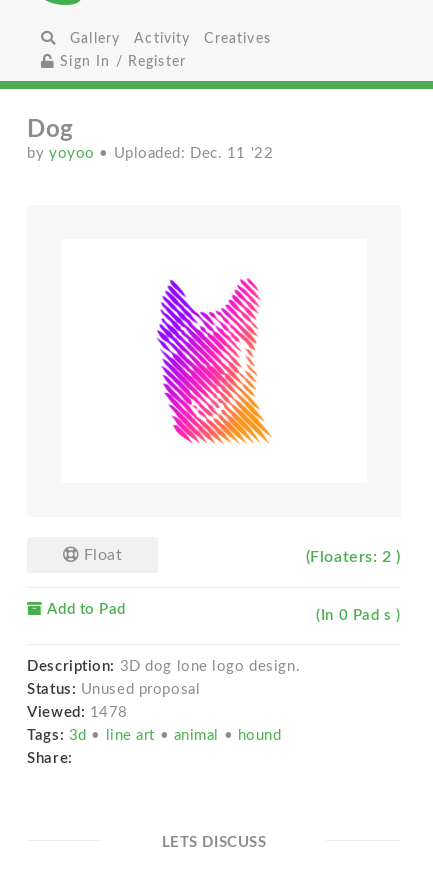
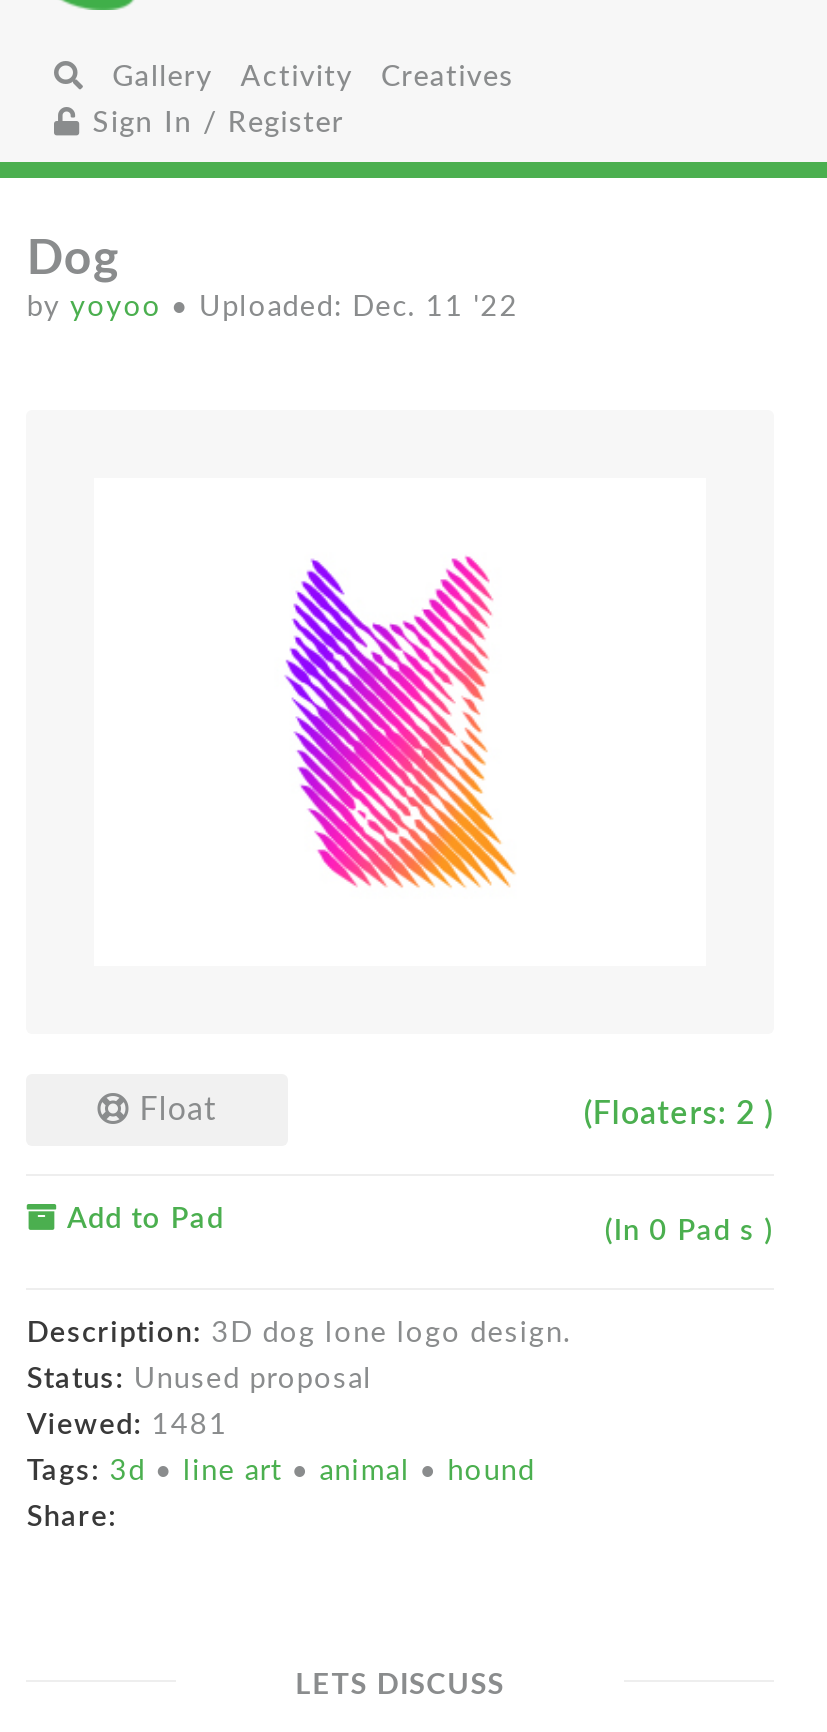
- Viewed: 1478
+ Viewed: 1481
